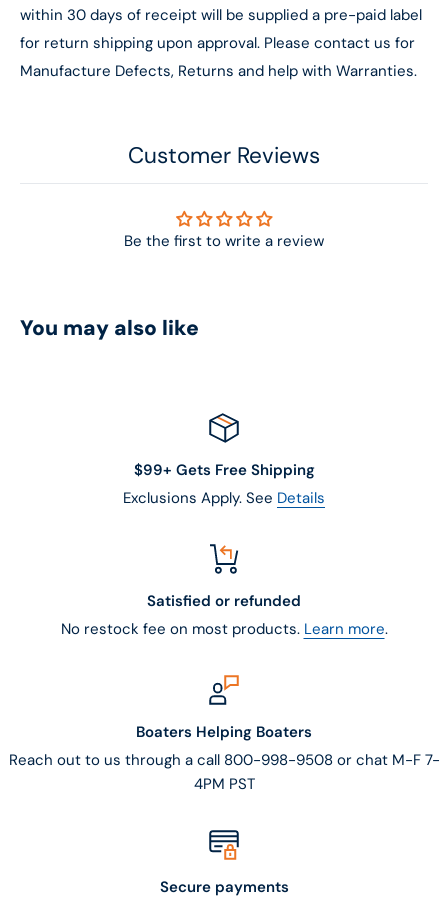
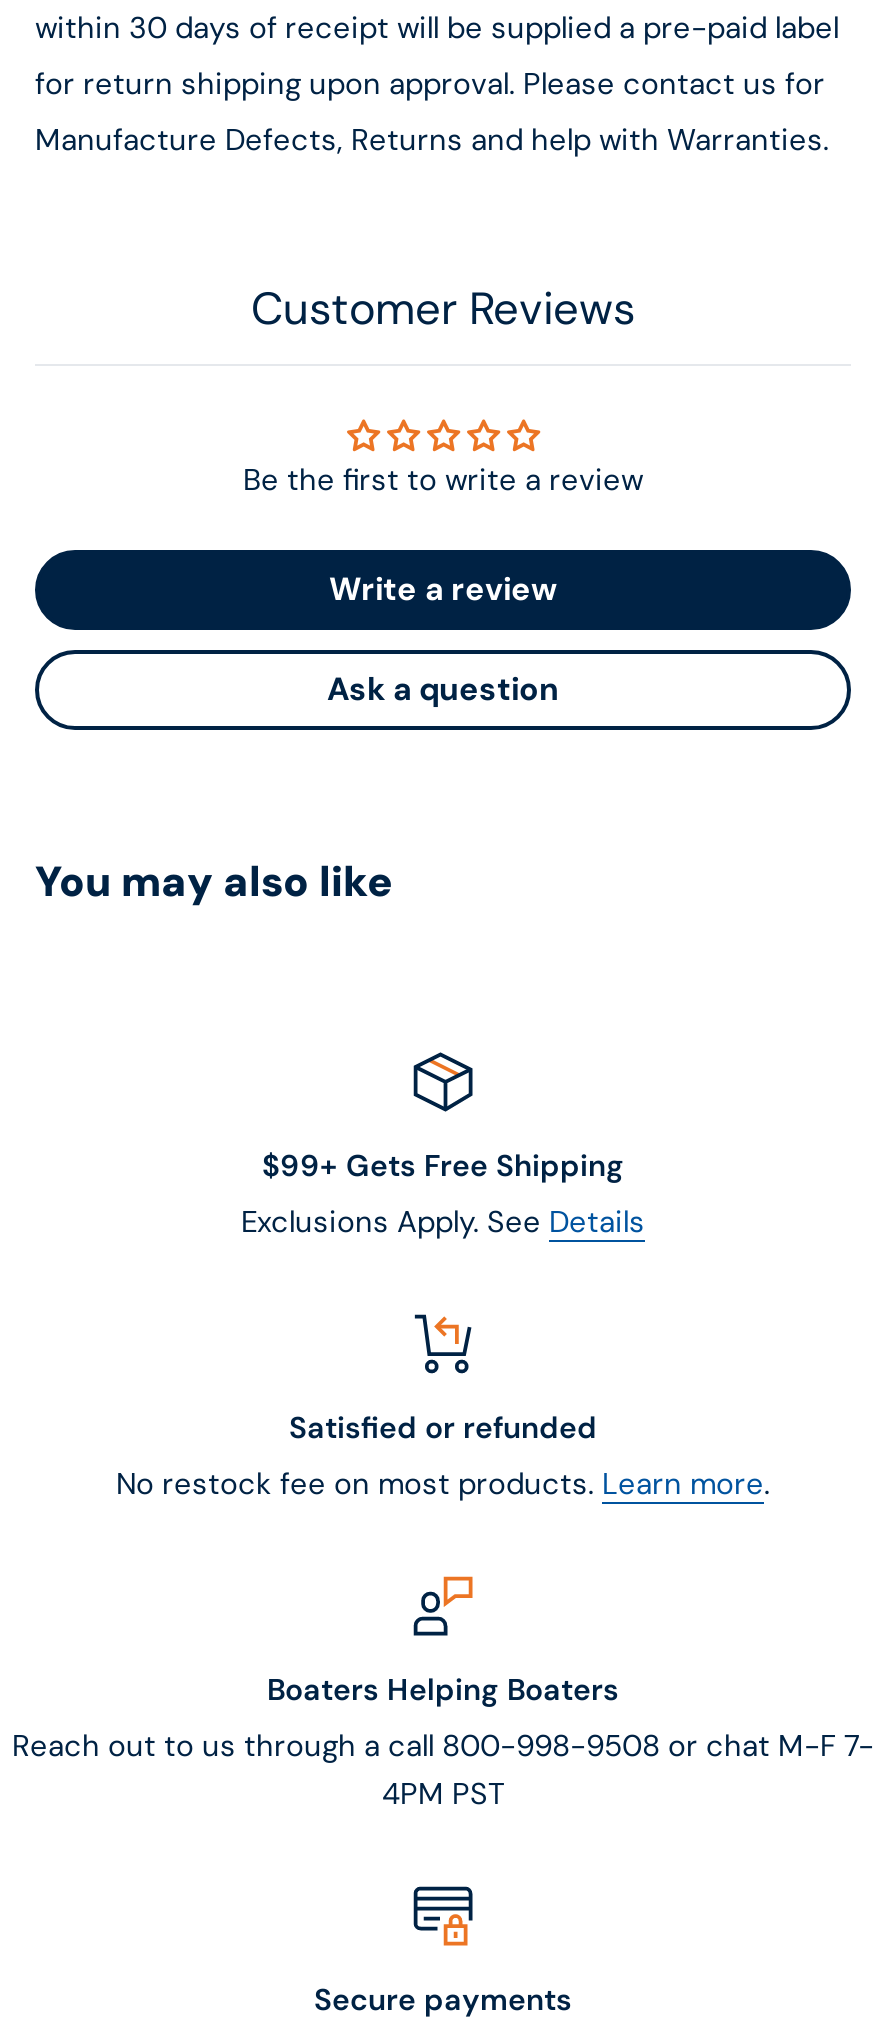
+ Write a review
+ Ask a question
